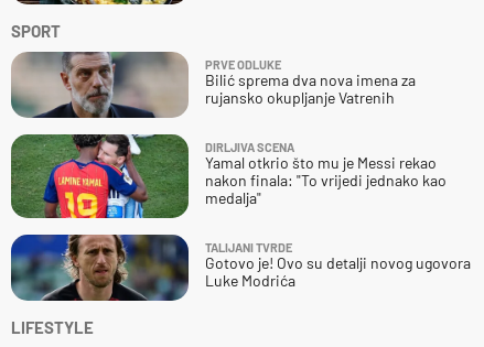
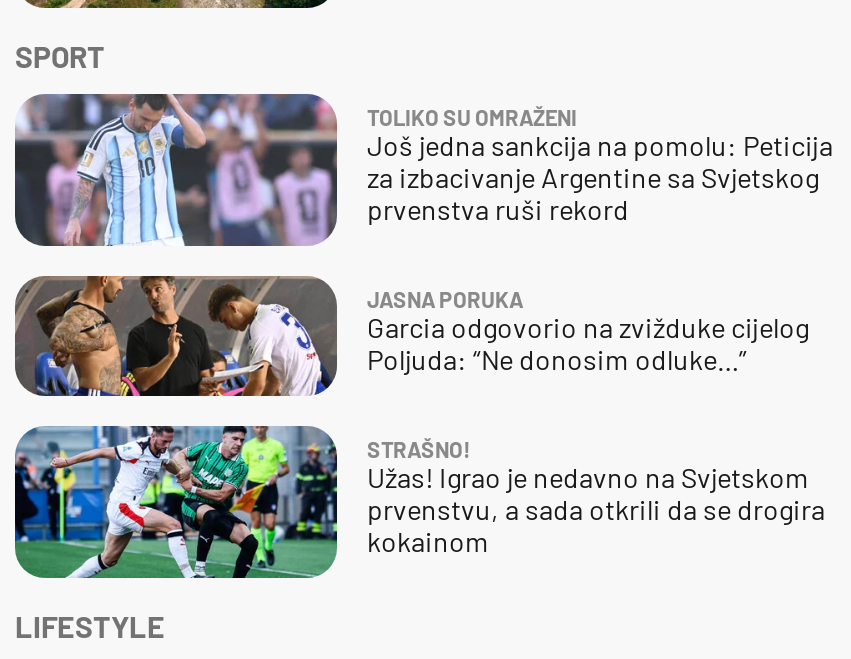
- [image]
- PRVE ODLUKE
- Bilić sprema dva nova imena za
- rujansko okupljanje Vatrenih
+ [image]
+ TOLIKO SU OMRAŽENI
+ Još jedna sankcija na pomolu: Peticija
+ za izbacivanje Argentine sa Svjetskog
+ prvenstva ruši rekord

- [image]
- DIRLJIVA SCENA
- Yamal otkrio što mu je Messi rekao
- nakon finala: "To vrijedi jednako kao
- medalja"
+ [image]
+ JASNA PORUKA
+ Garcia odgovorio na zvižduke cijelog
+ Poljuda: “Ne donosim odluke…”

- [image]
- TALIJANI TVRDE
- Gotovo je! Ovo su detalji novog ugovora
- Luke Modrića
+ [image]
+ STRAŠNO!
+ Užas! Igrao je nedavno na Svjetskom
+ prvenstvu, a sada otkrili da se drogira
+ kokainom
